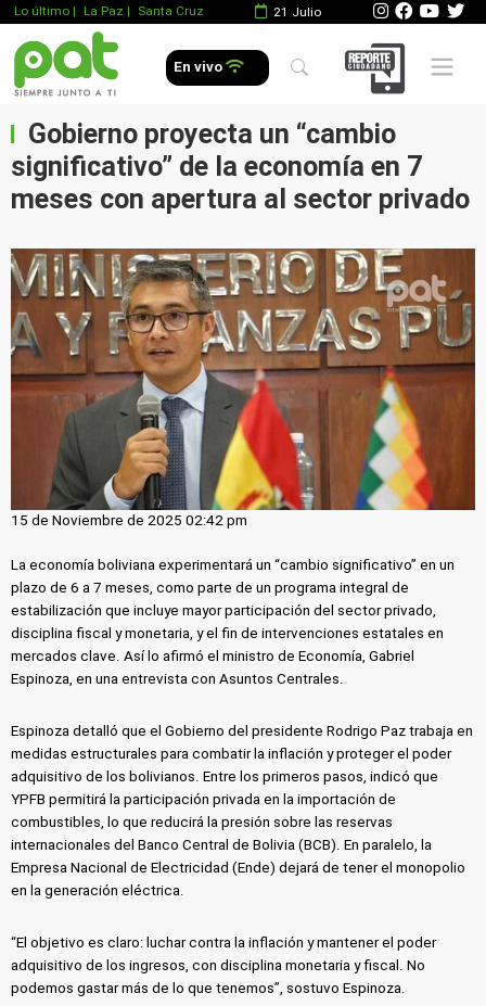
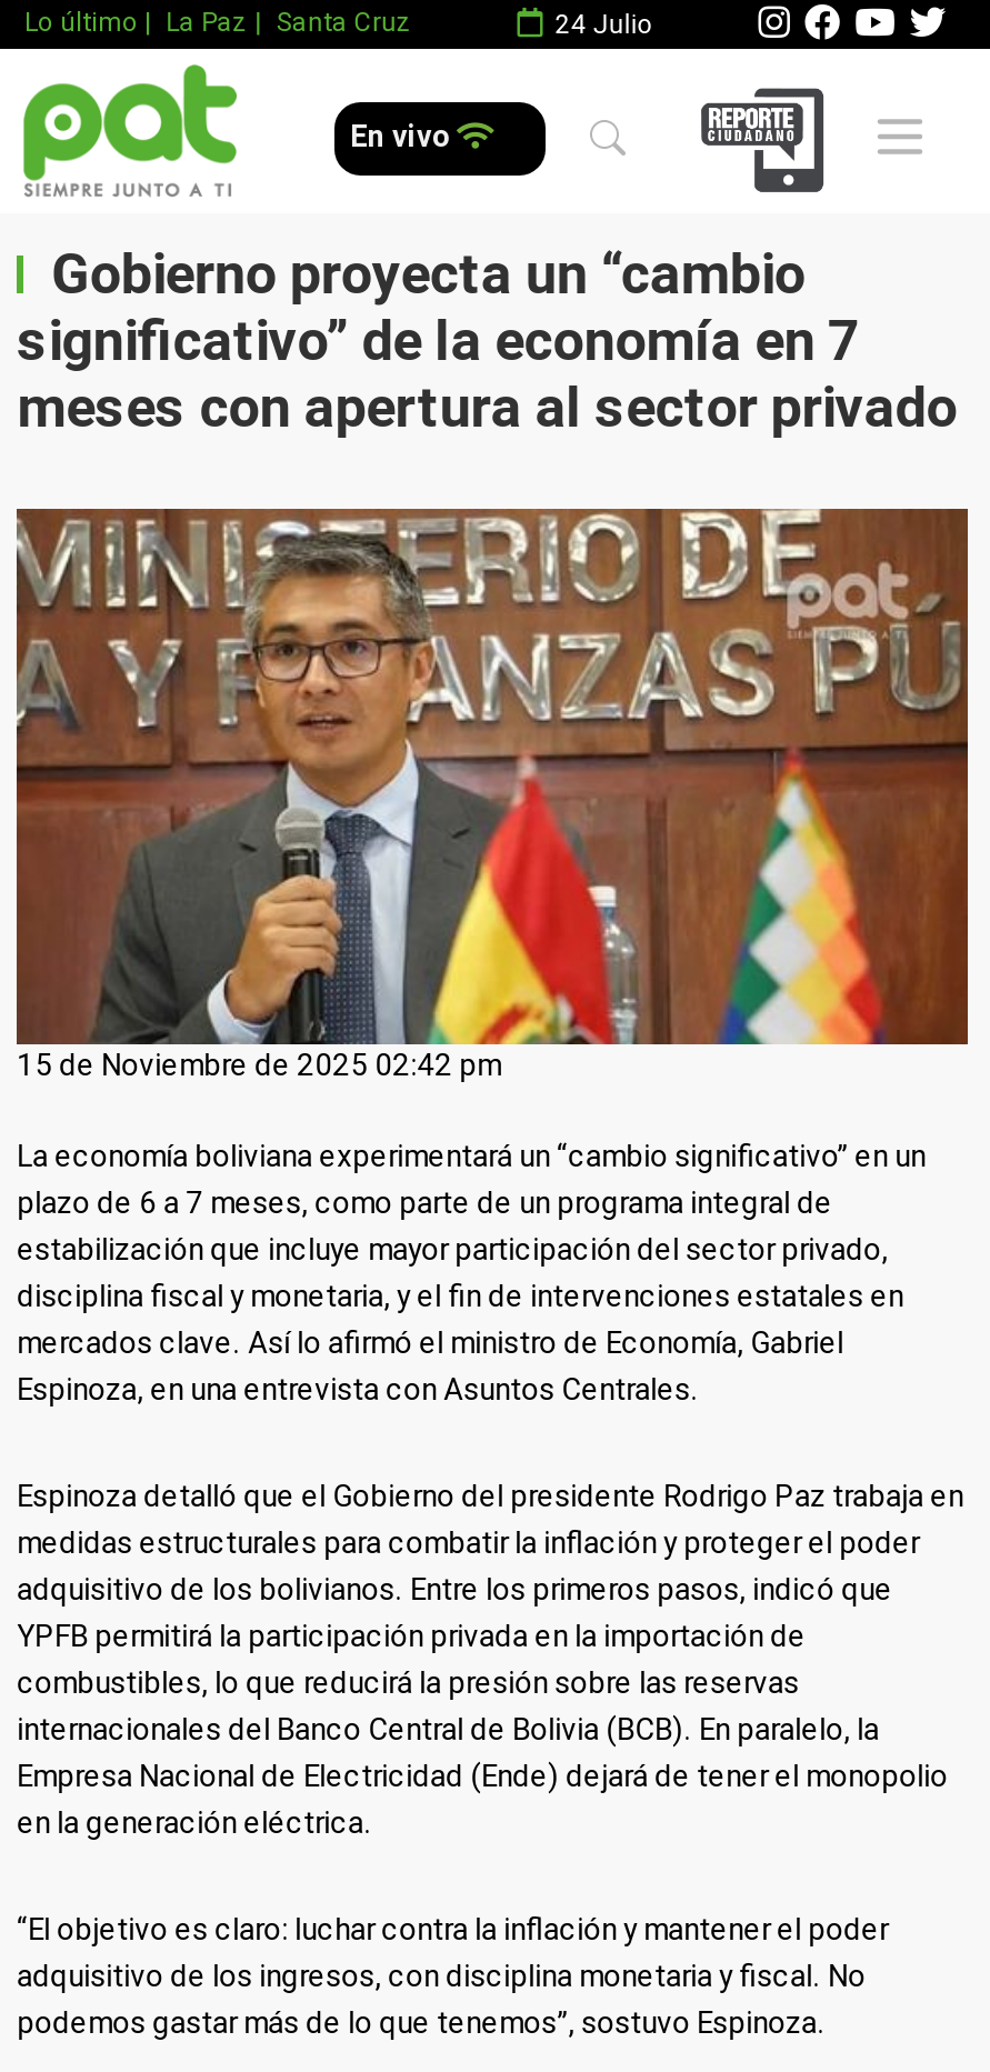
- 21 Julio
+ 24 Julio
